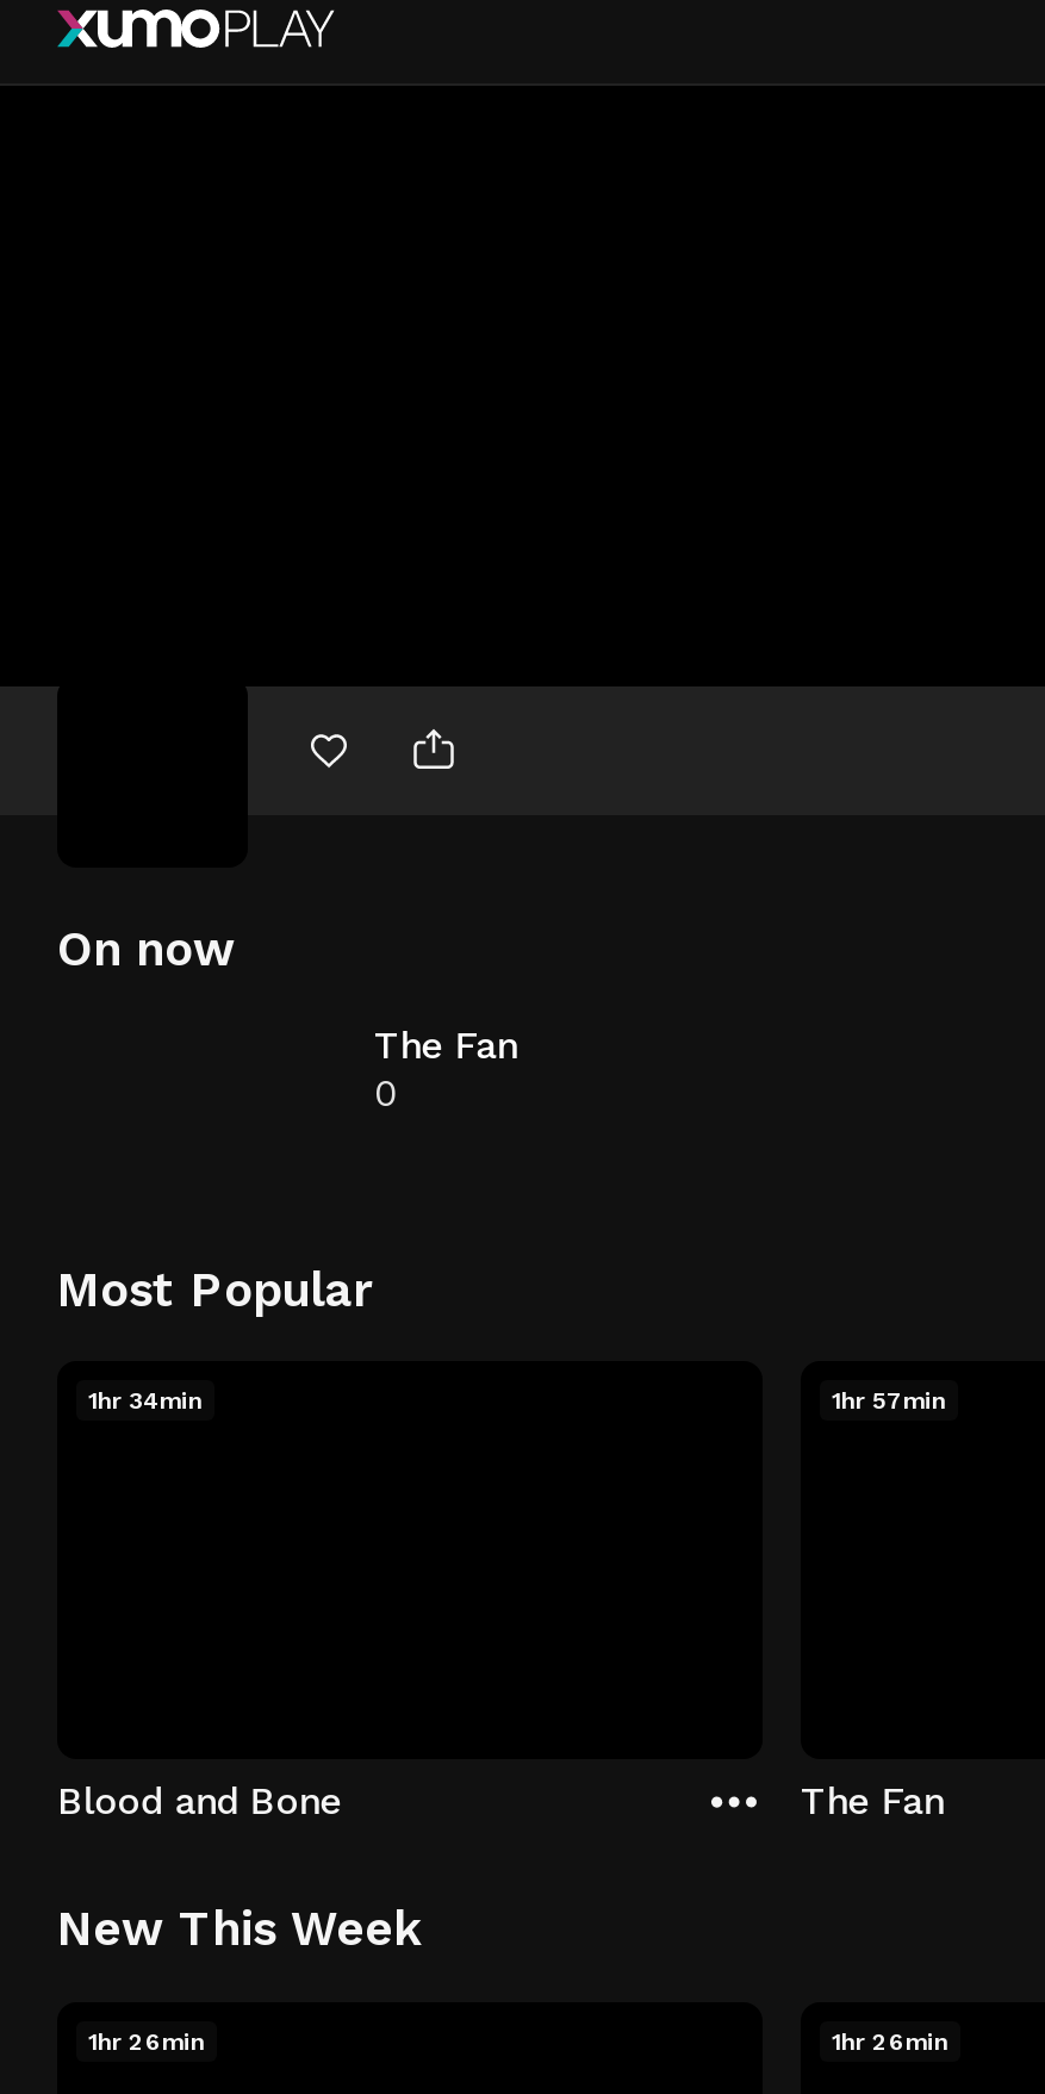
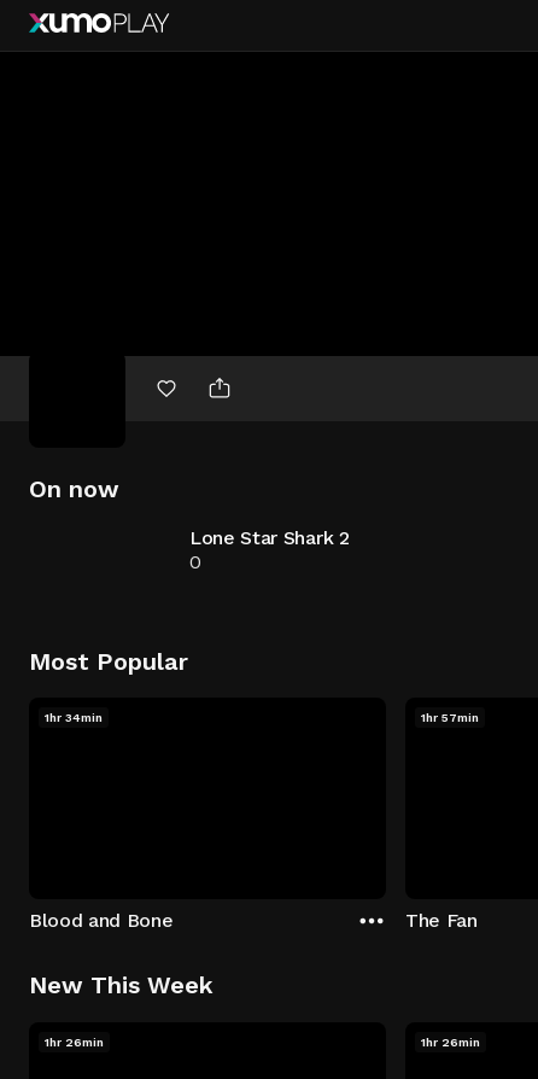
- The Fan
+ Lone Star Shark 2
